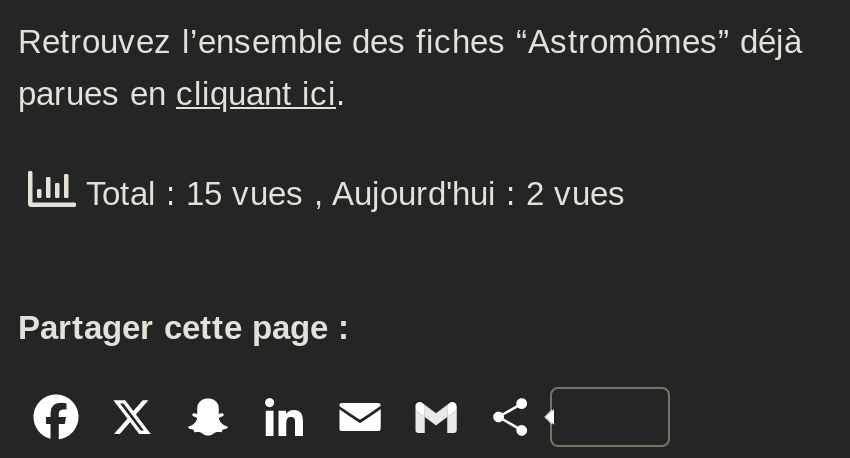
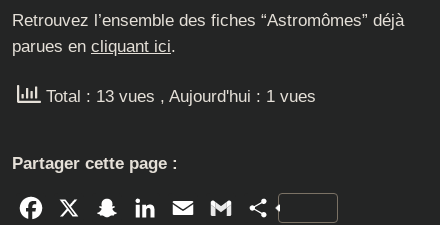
- Total : 15 vues, Aujourd'hui : 2 vues
+ Total : 13 vues, Aujourd'hui : 1 vues
